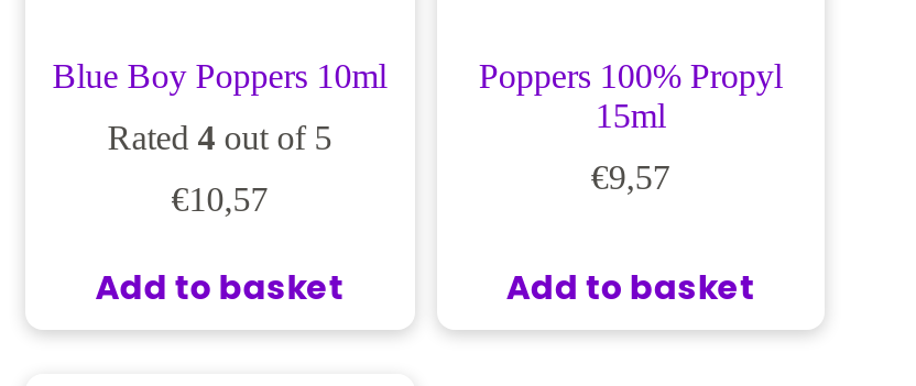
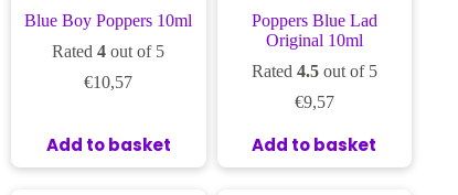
- Poppers 100% Propyl
- 15ml
+ Poppers Blue Lad
+ Original 10ml
+ Rated 4.5 out of 5
